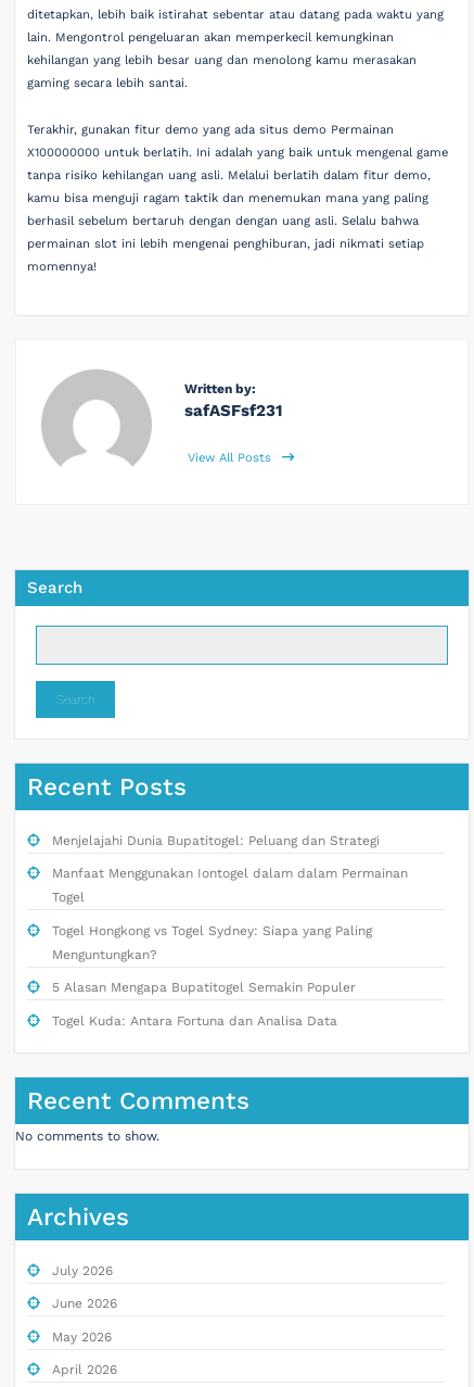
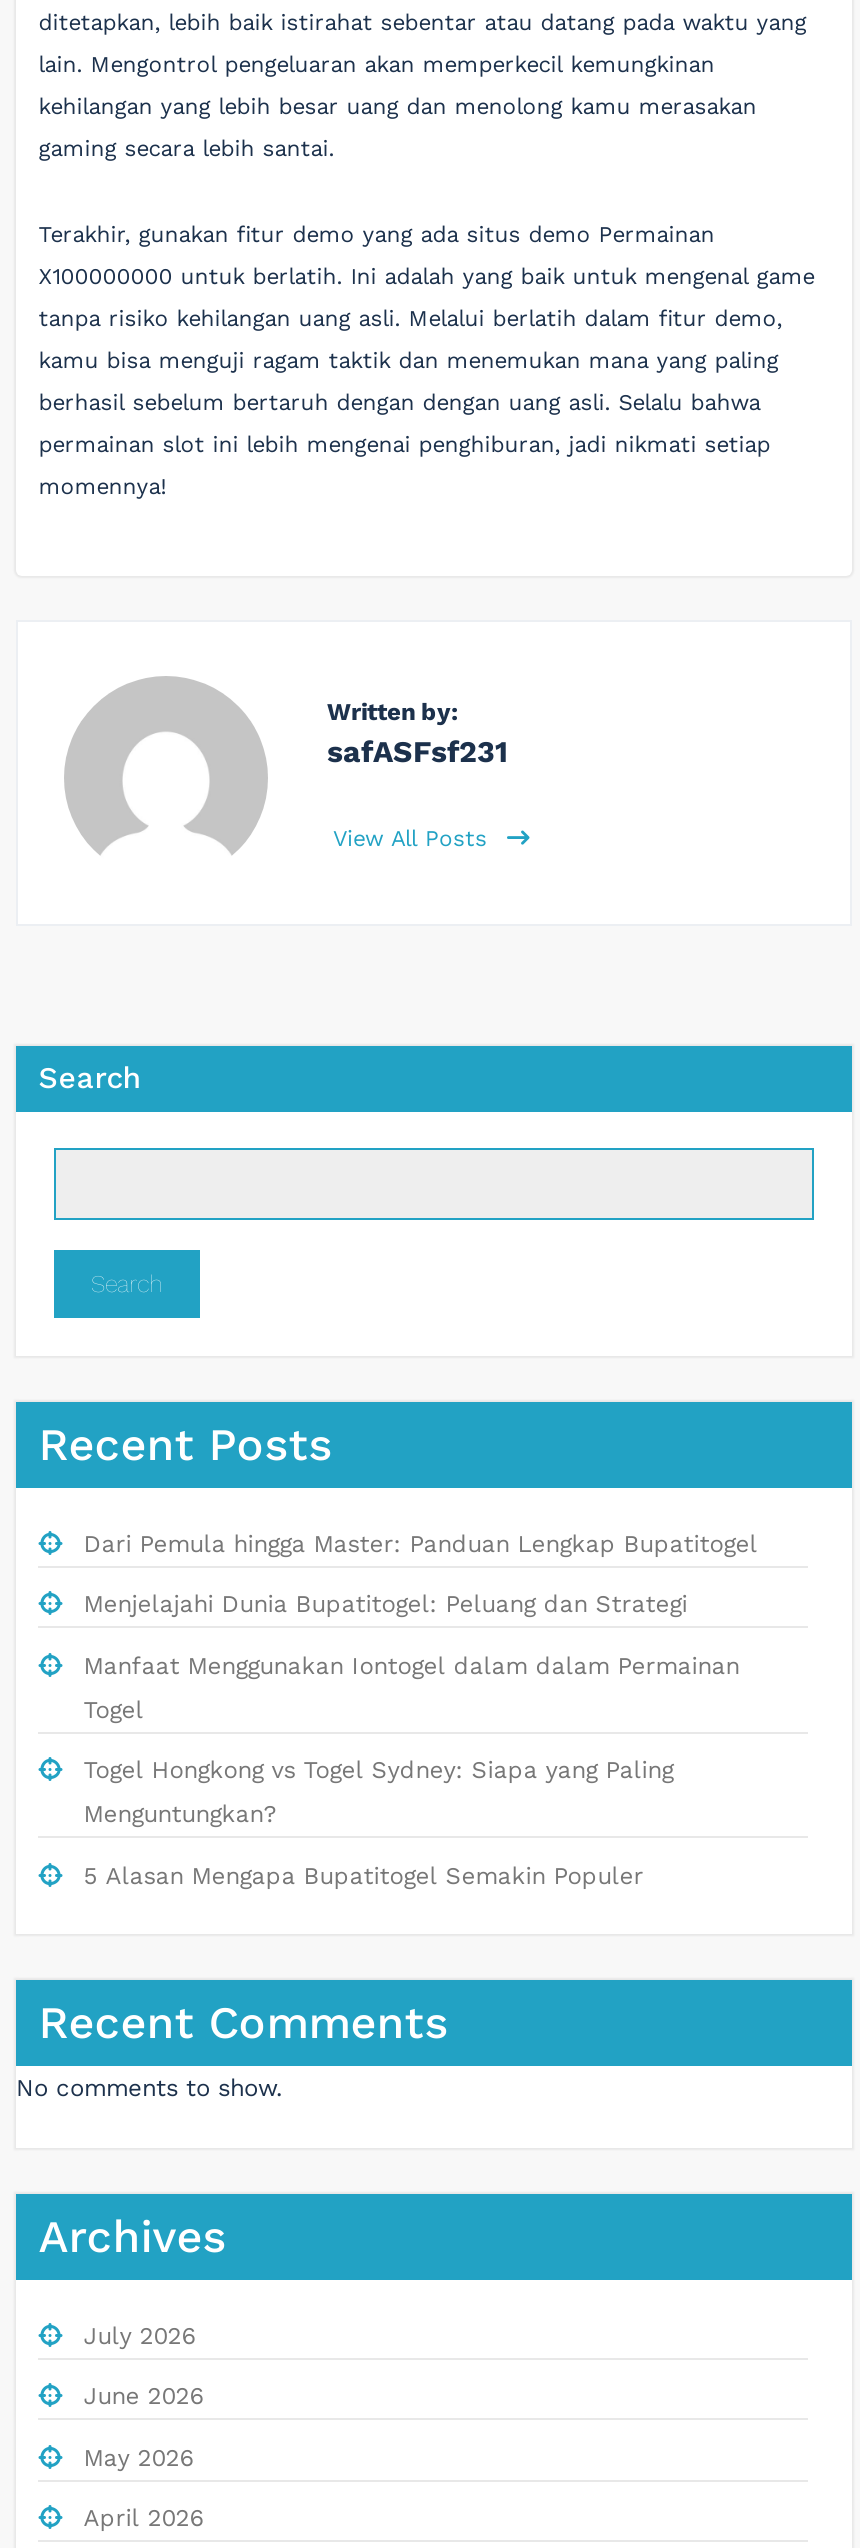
+ Dari Pemula hingga Master: Panduan Lengkap Bupatitogel

moved down: Menjelajahi Dunia Bupatitogel: Peluang dan Strategi | Manfaat Menggunakan Iontogel dalam dalam Permainan | Togel | Togel Hongkong vs Togel Sydney: Siapa yang Paling | Menguntungkan? | 5 Alasan Mengapa Bupatitogel Semakin Populer

- Togel Kuda: Antara Fortuna dan Analisa Data
